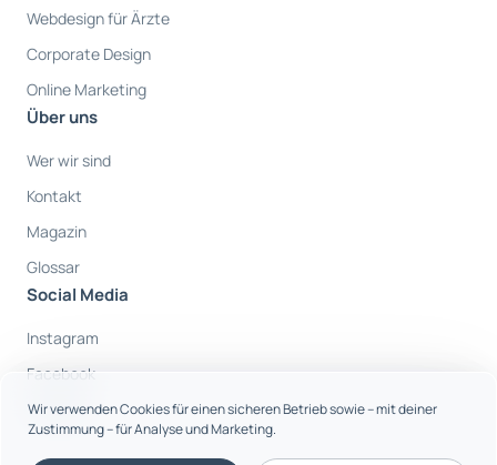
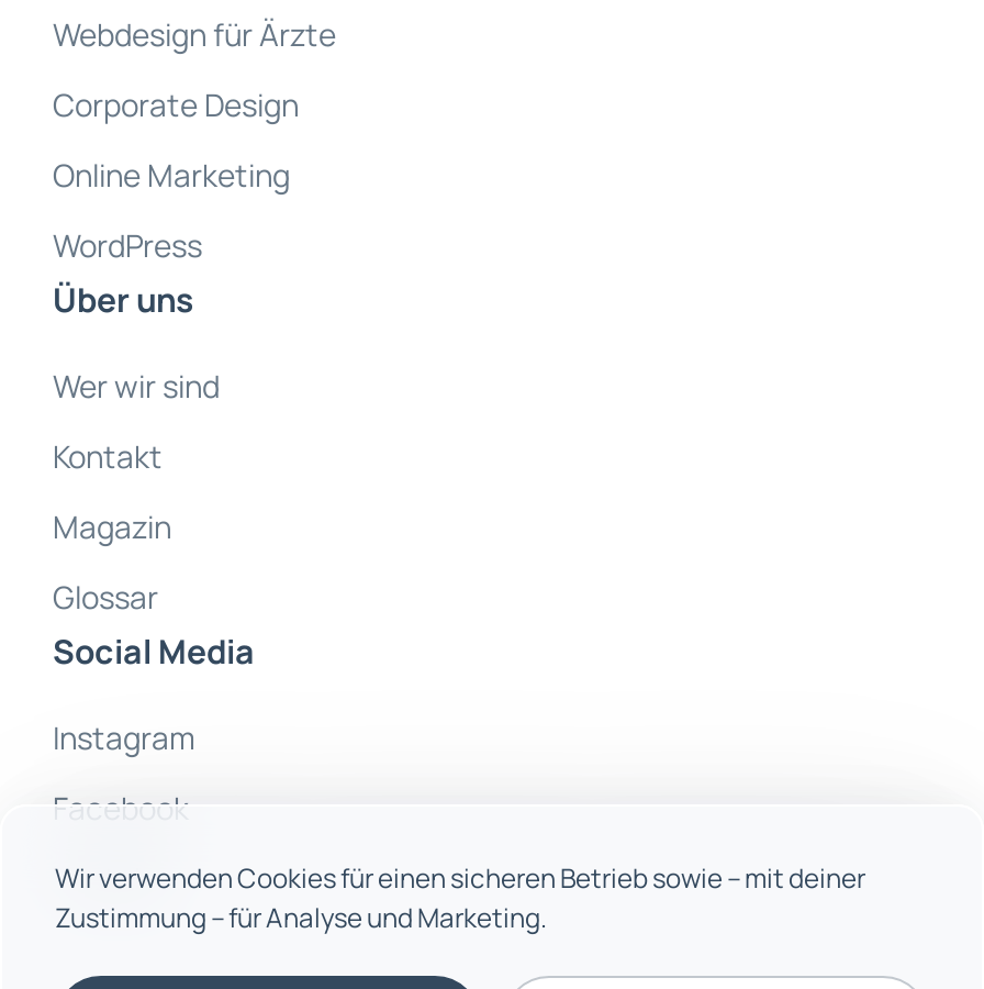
+ WordPress
